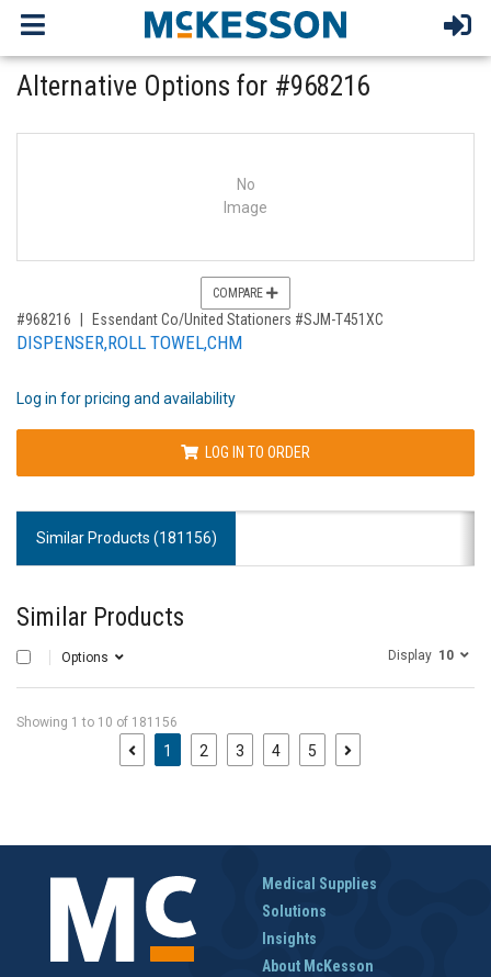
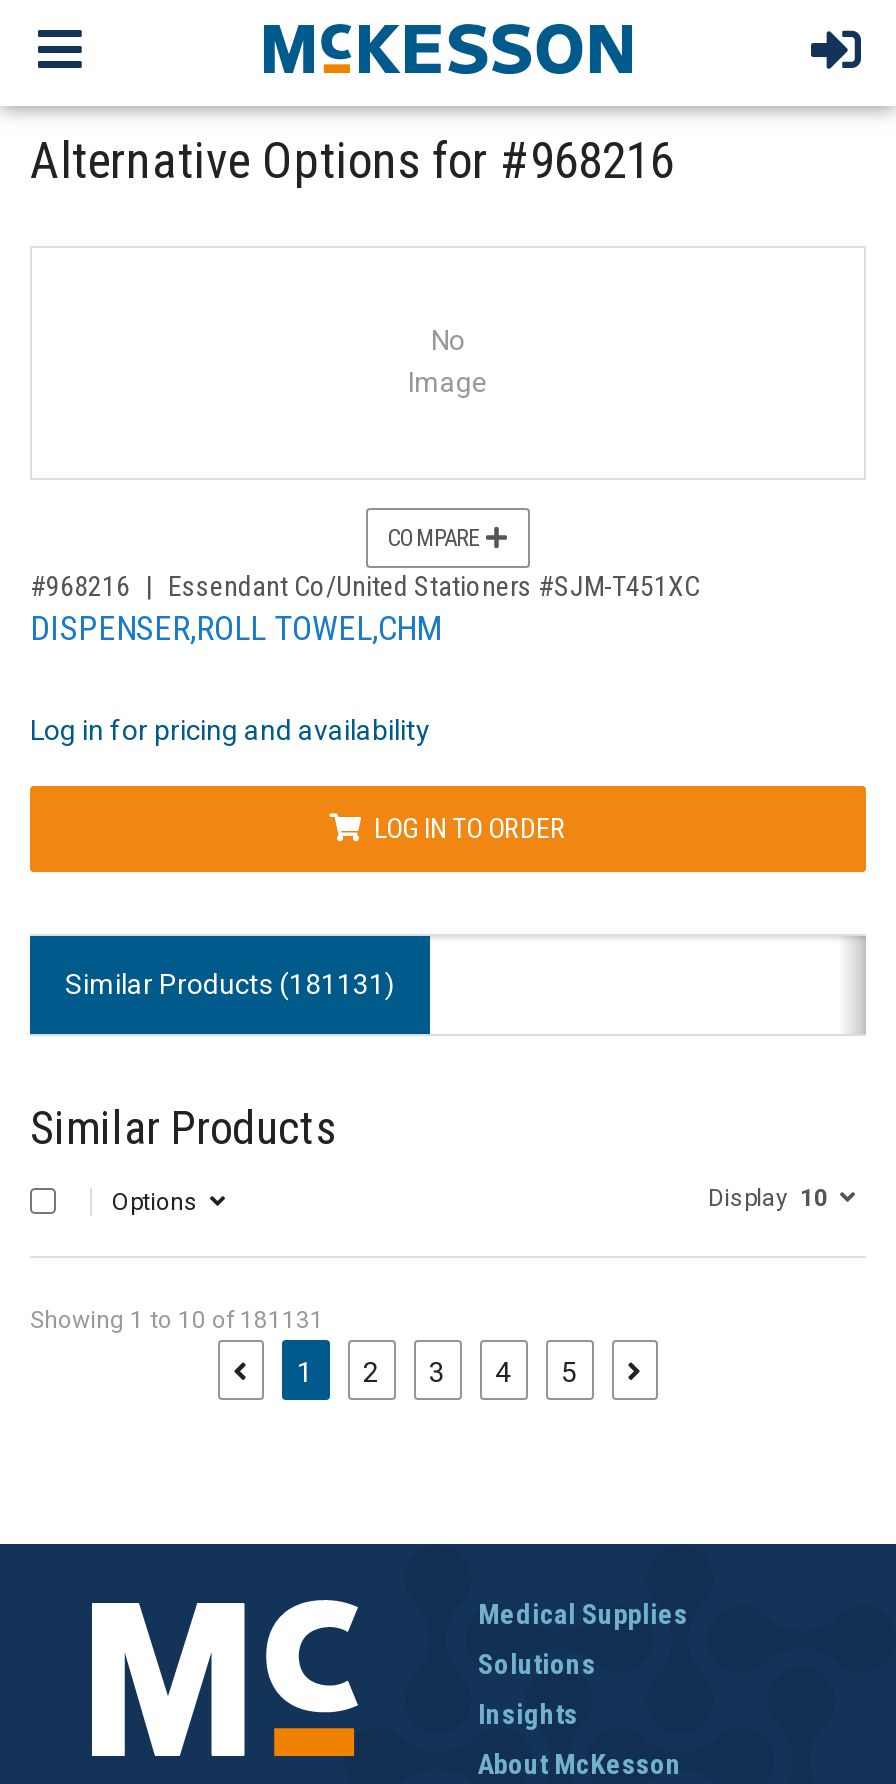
- Similar Products (181156)
+ Similar Products (181131)

- Showing 1 to 10 of 181156
+ Showing 1 to 10 of 181131
